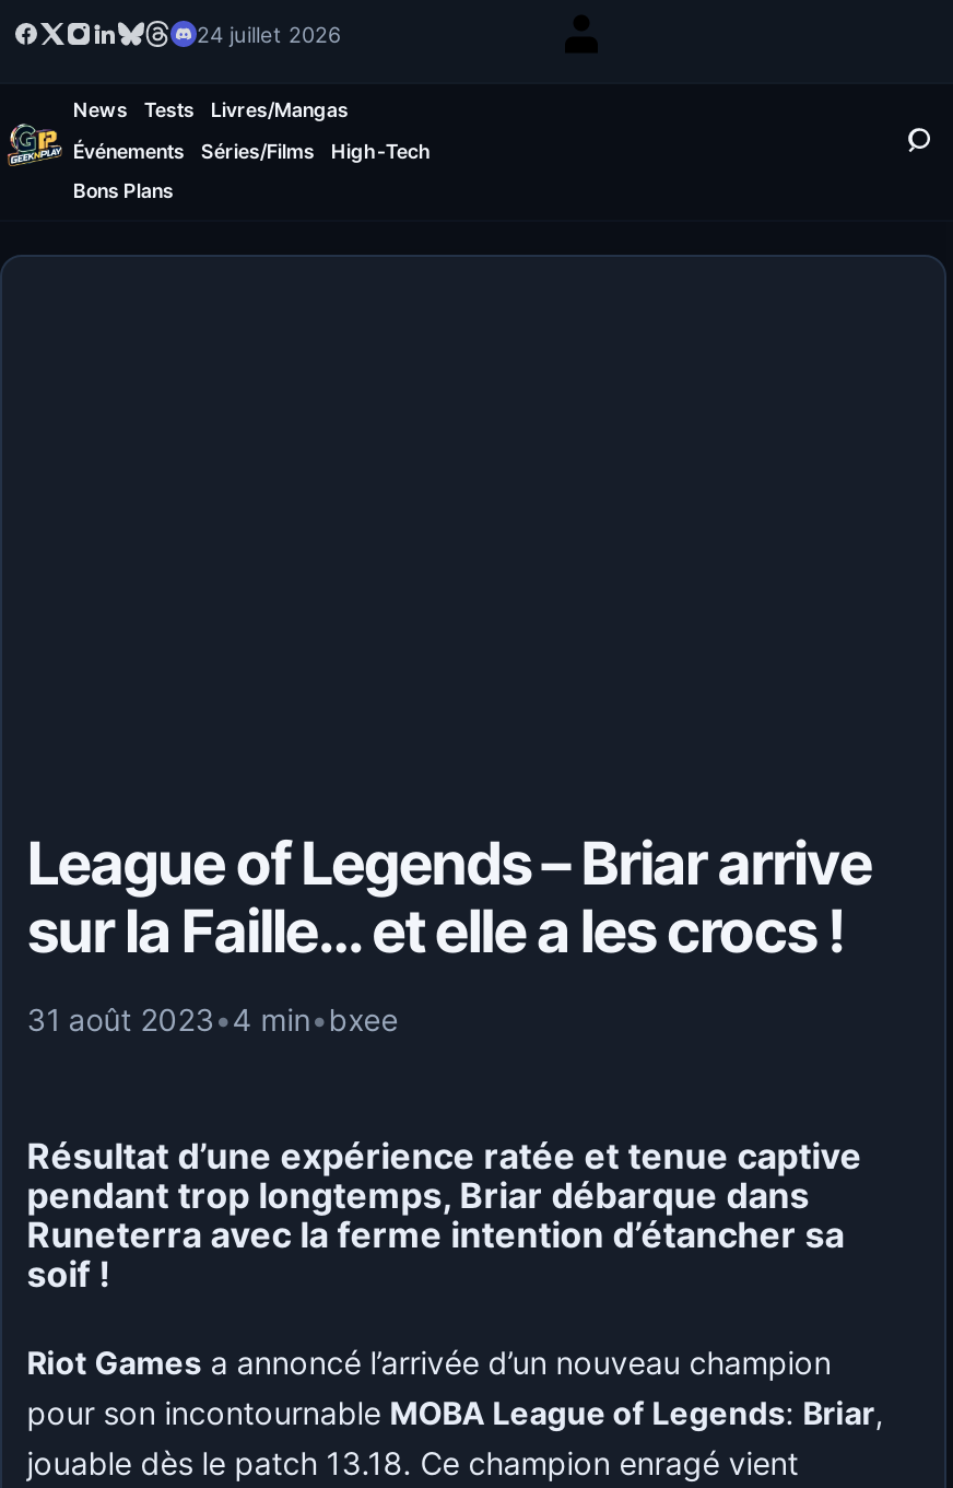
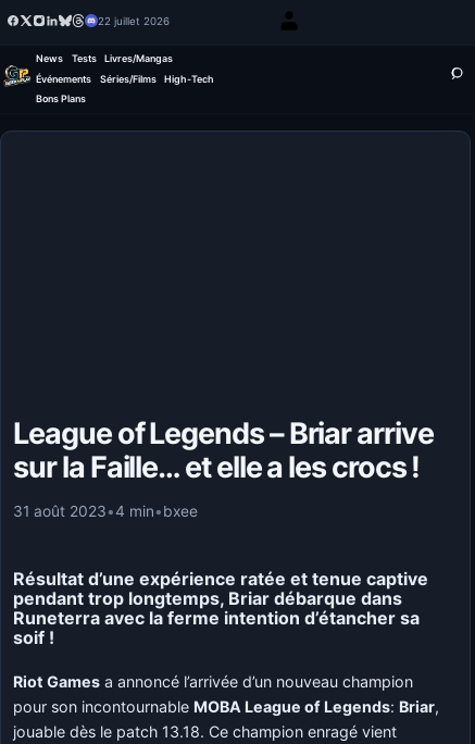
- 24 juillet 2026
+ 22 juillet 2026
